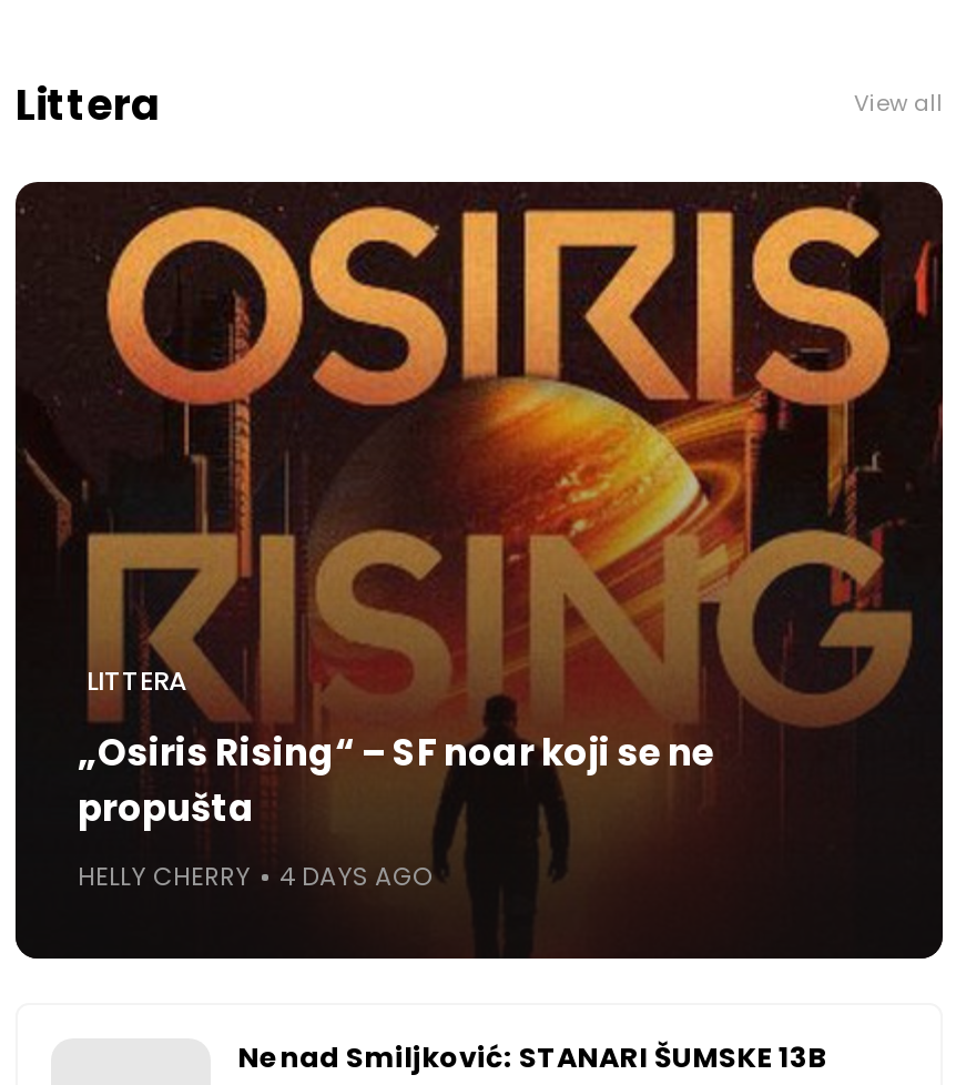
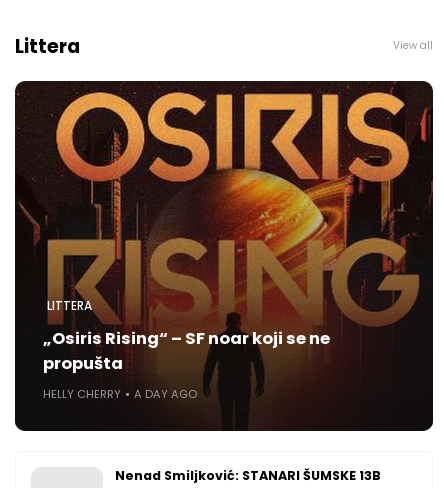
- 4 DAYS AGO
+ A DAY AGO
